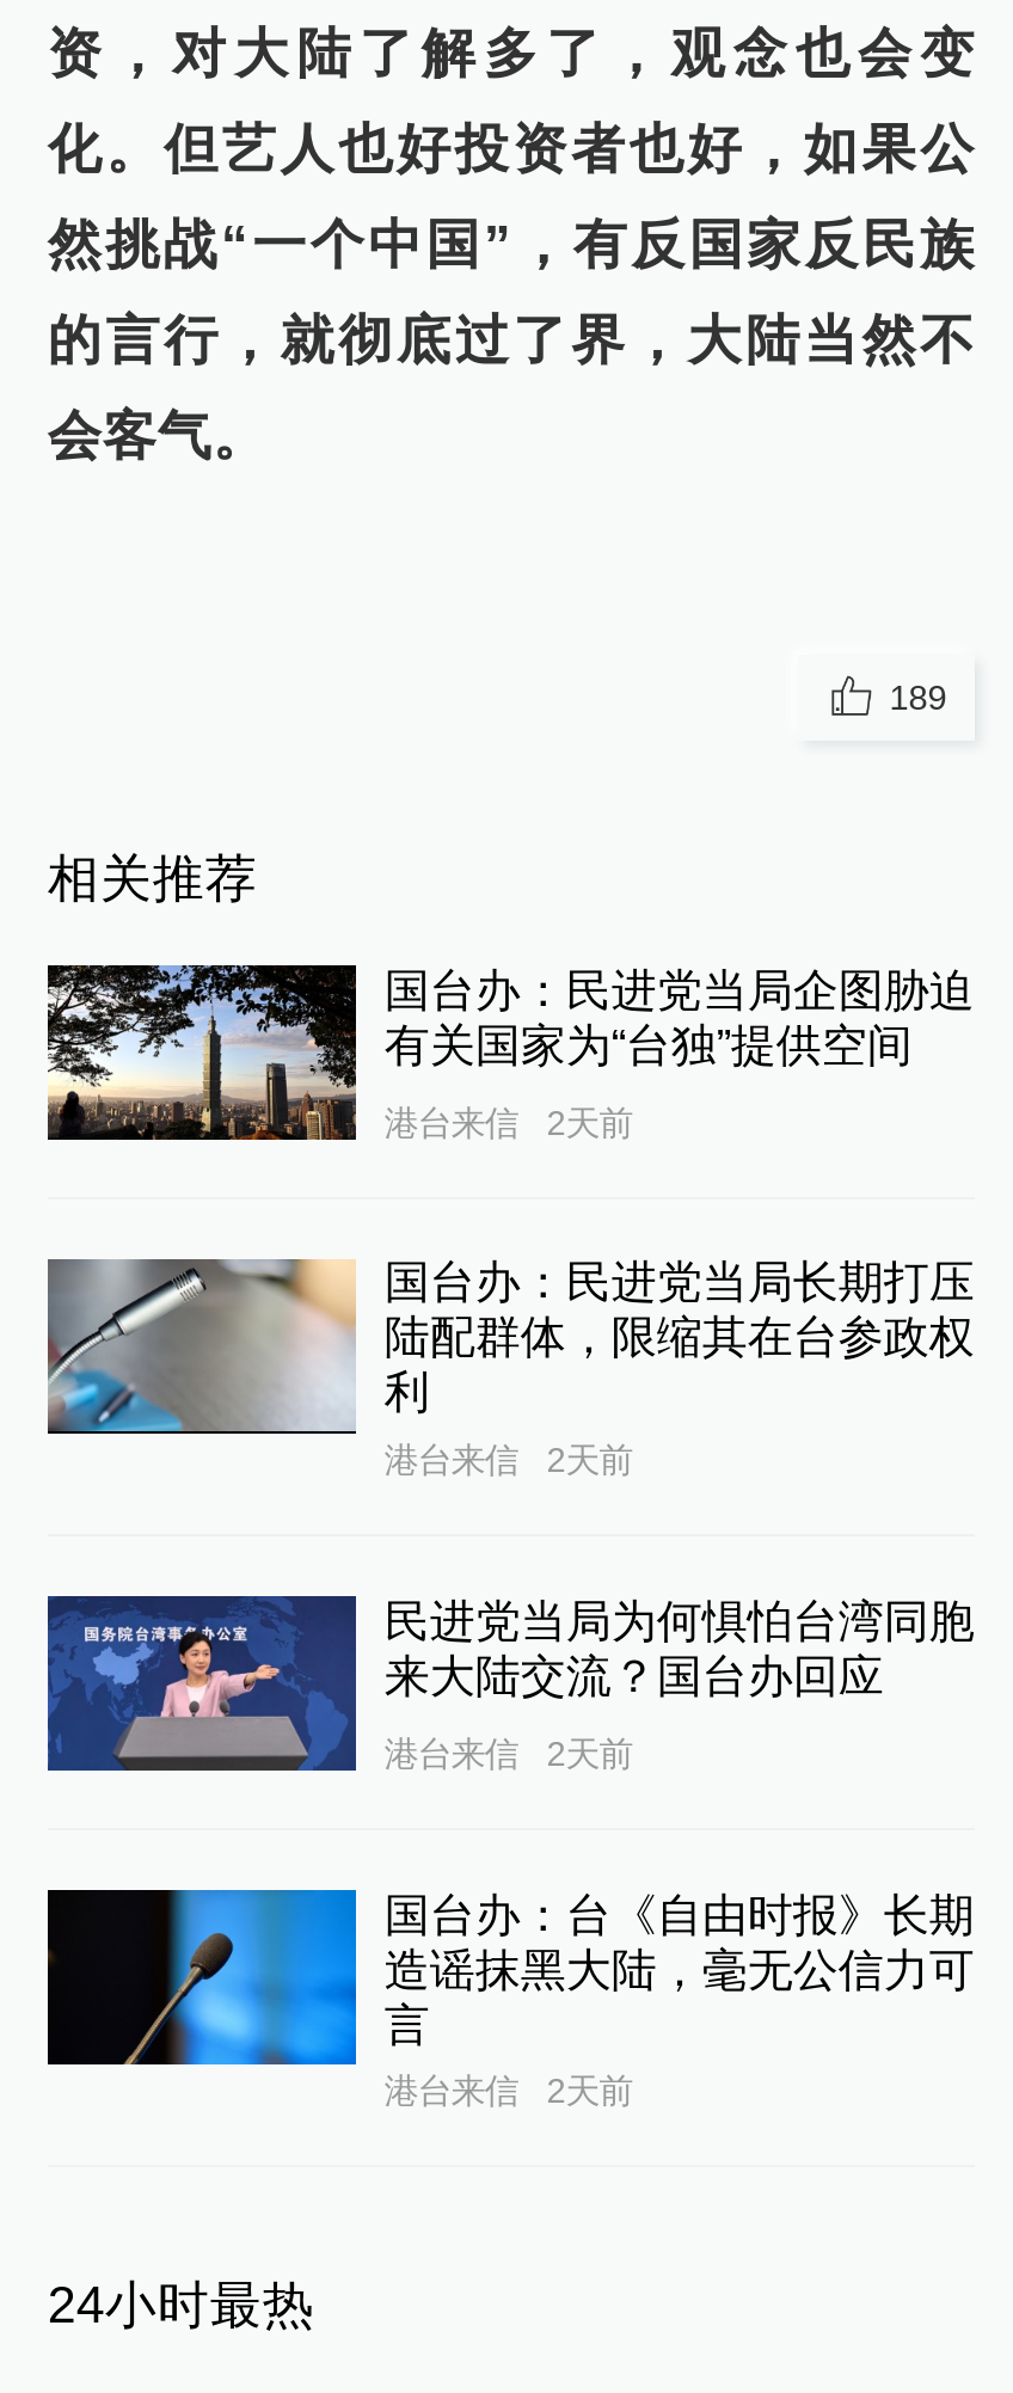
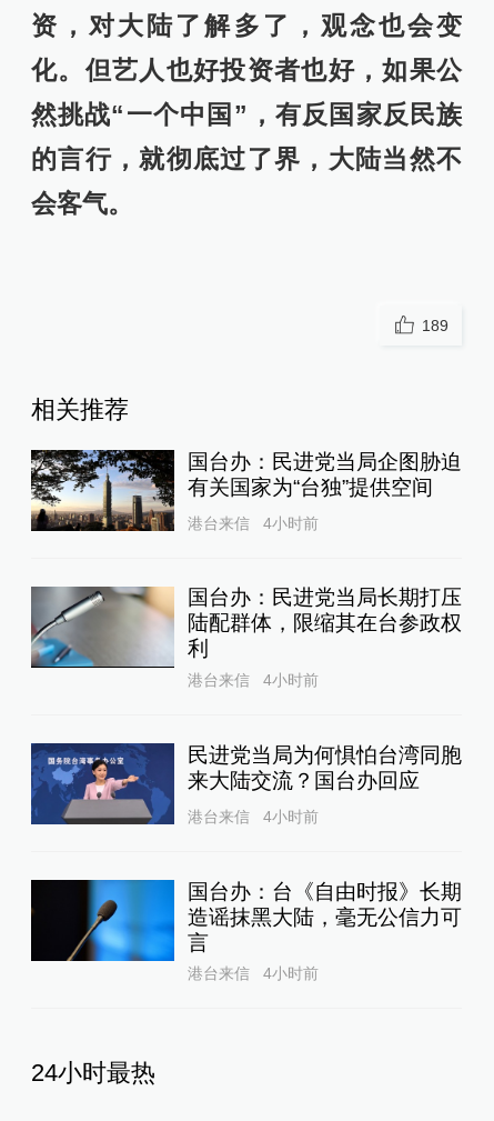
- 港台来信 2天前
+ 港台来信 4小时前

- 港台来信 2天前
+ 港台来信 4小时前

- 港台来信 2天前
+ 港台来信 4小时前

- 港台来信 2天前
+ 港台来信 4小时前
